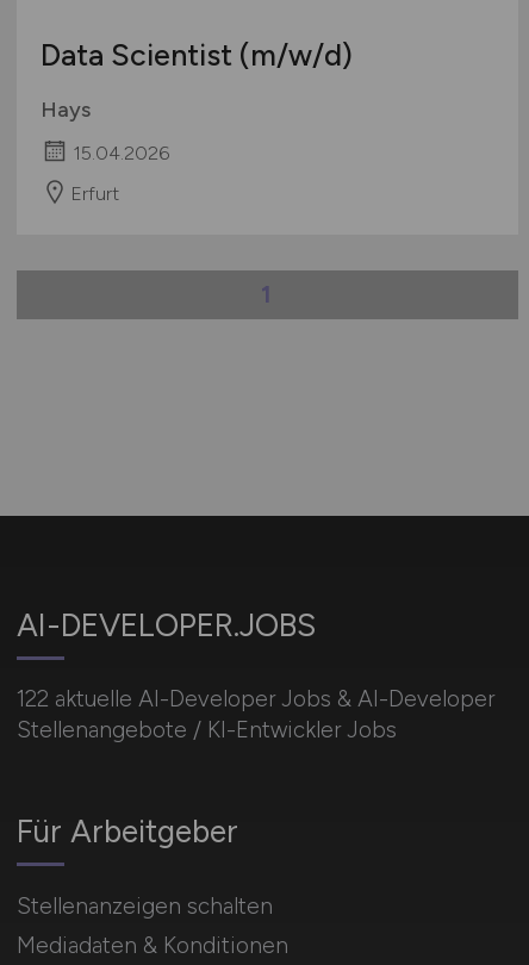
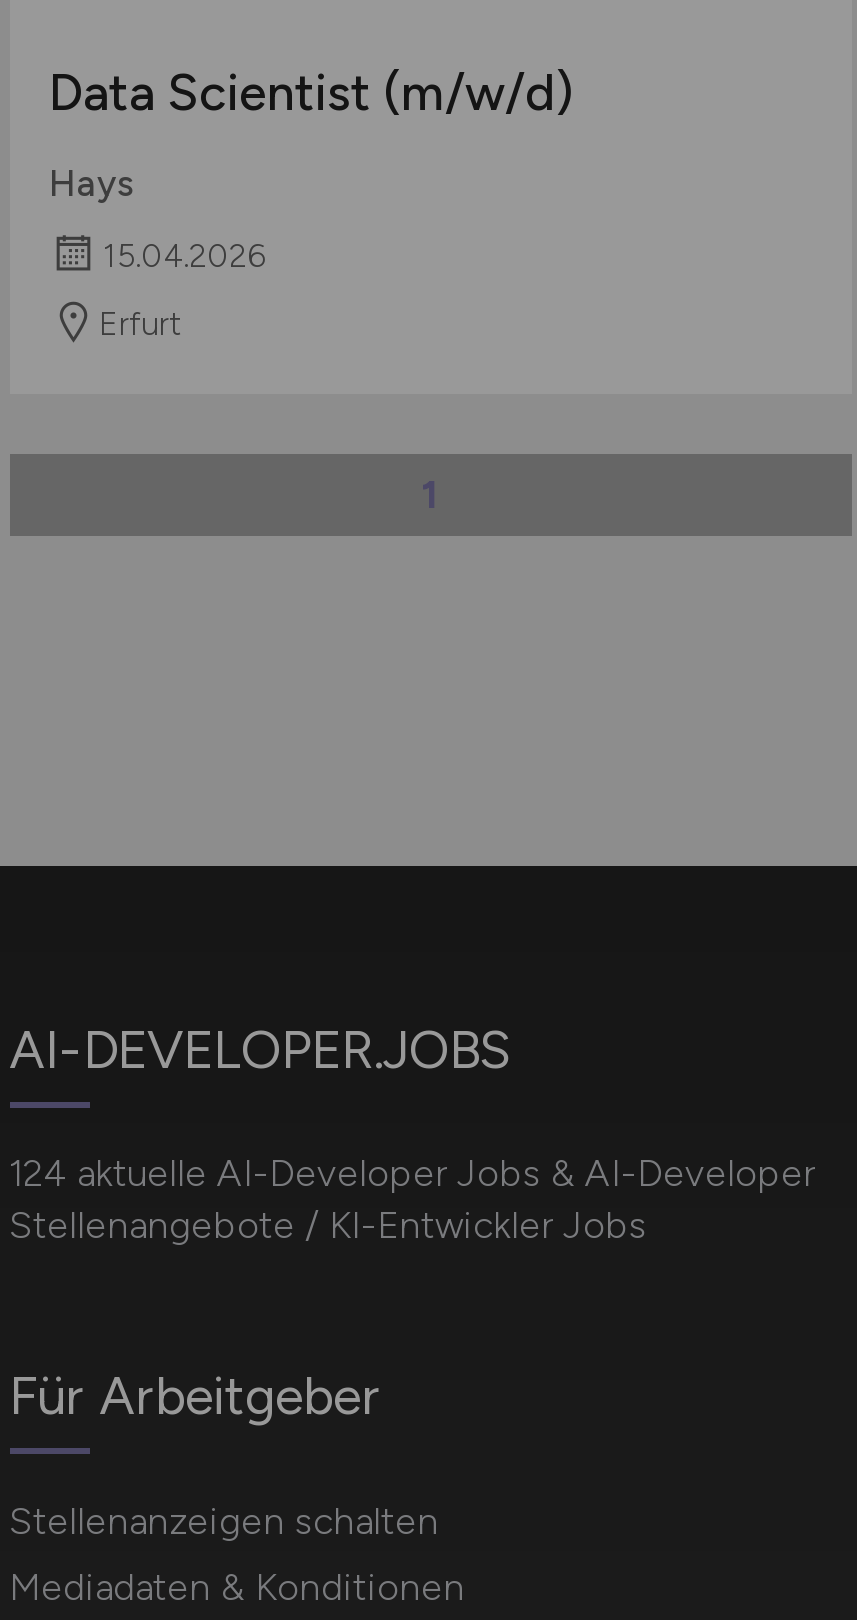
- 122 aktuelle AI-Developer Jobs & AI-Developer
+ 124 aktuelle AI-Developer Jobs & AI-Developer
